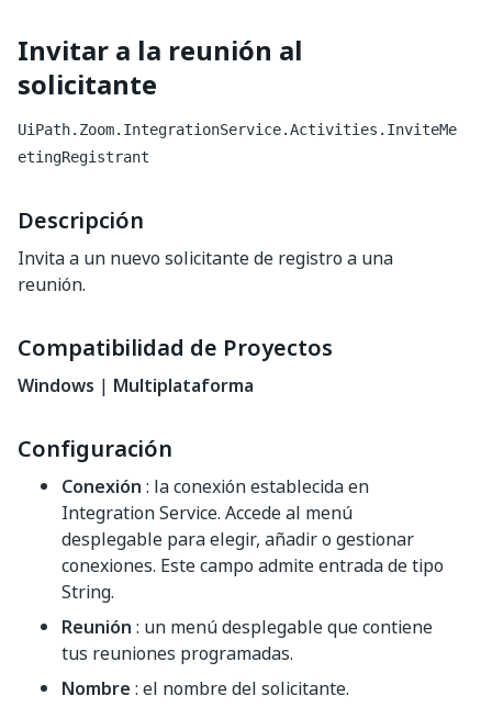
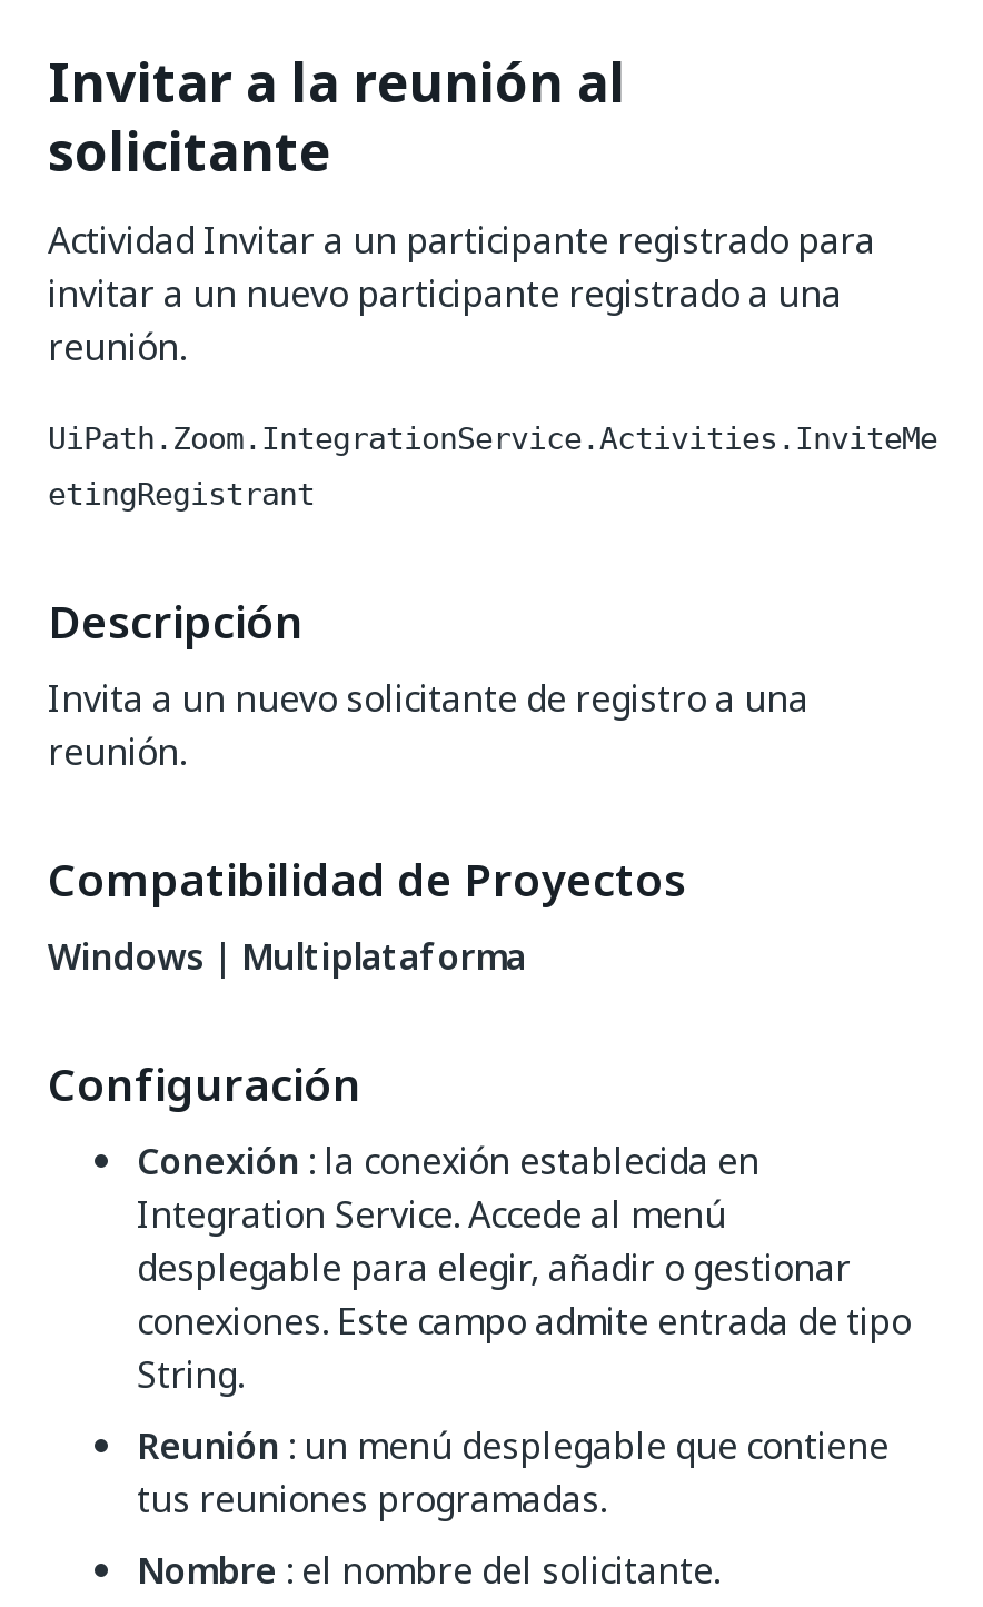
+ Actividad Invitar a un participante registrado para
+ invitar a un nuevo participante registrado a una
+ reunión.
